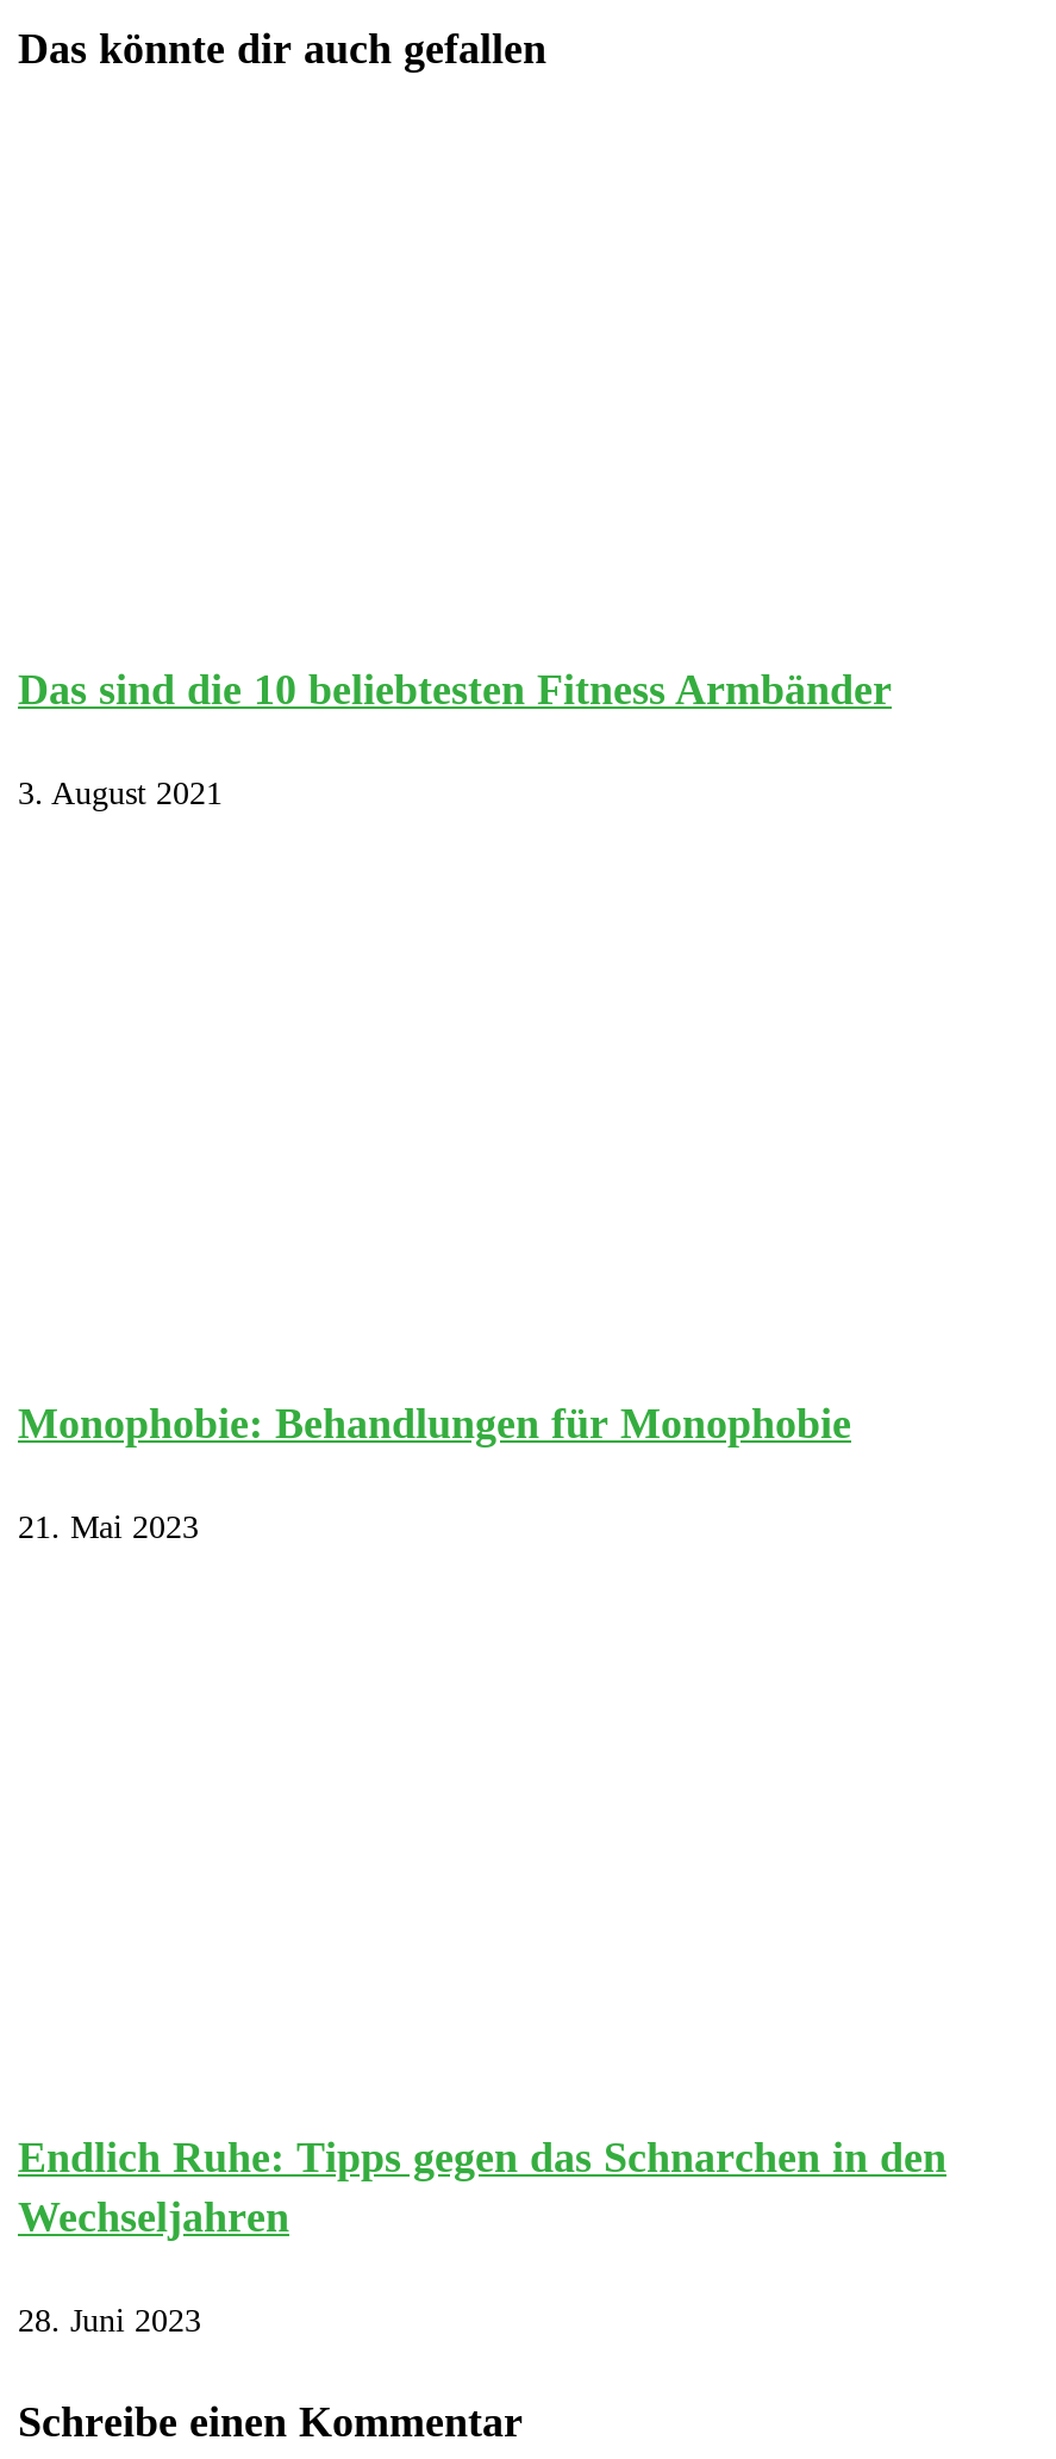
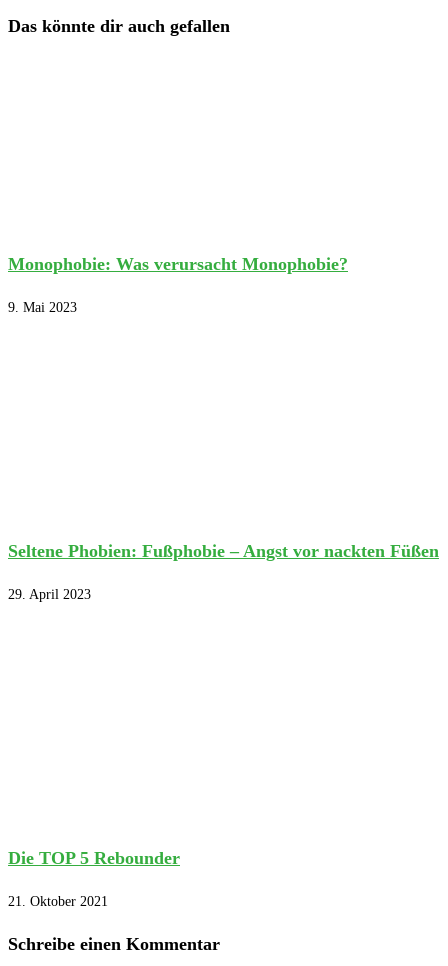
- Das sind die 10 beliebtesten Fitness Armbänder
+ Monophobie: Was verursacht Monophobie?

- 3. August 2021
+ 9. Mai 2023

- Monophobie: Behandlungen für Monophobie
+ Seltene Phobien: Fußphobie – Angst vor nackten Füßen

- 21. Mai 2023
+ 29. April 2023

- Endlich Ruhe: Tipps gegen das Schnarchen in den
- Wechseljahren
+ Die TOP 5 Rebounder

- 28. Juni 2023
+ 21. Oktober 2021
